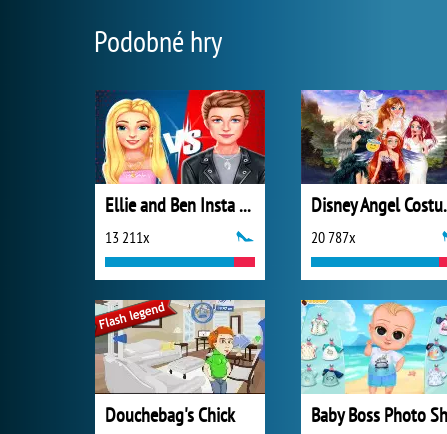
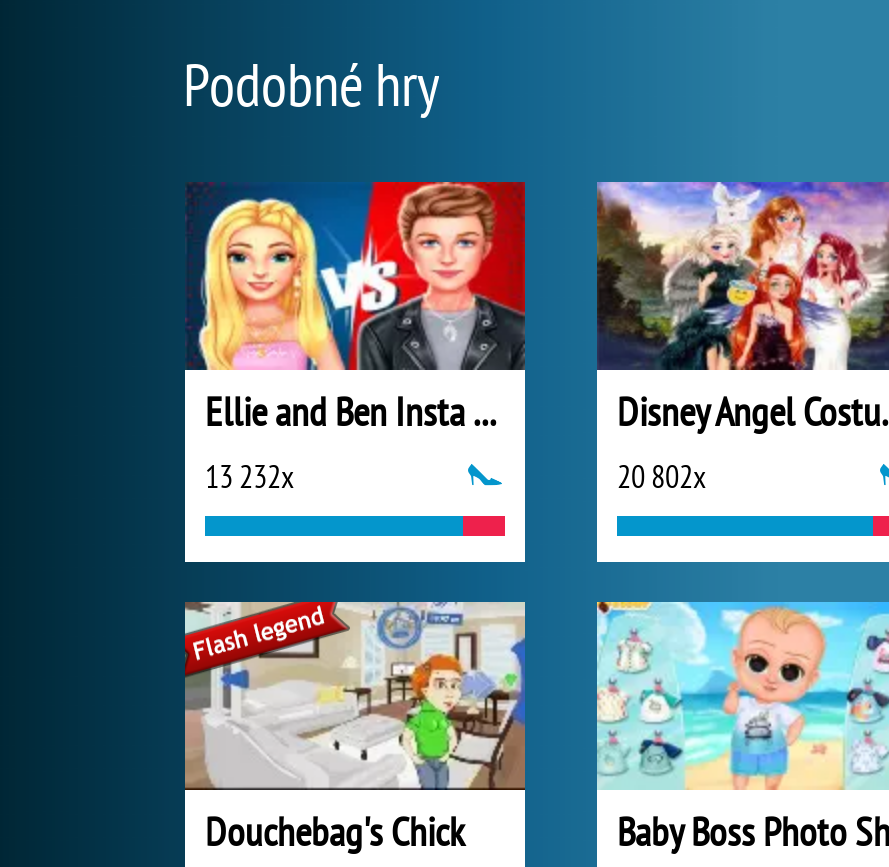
- 13 211x
+ 13 232x

- 20 787x
+ 20 802x
